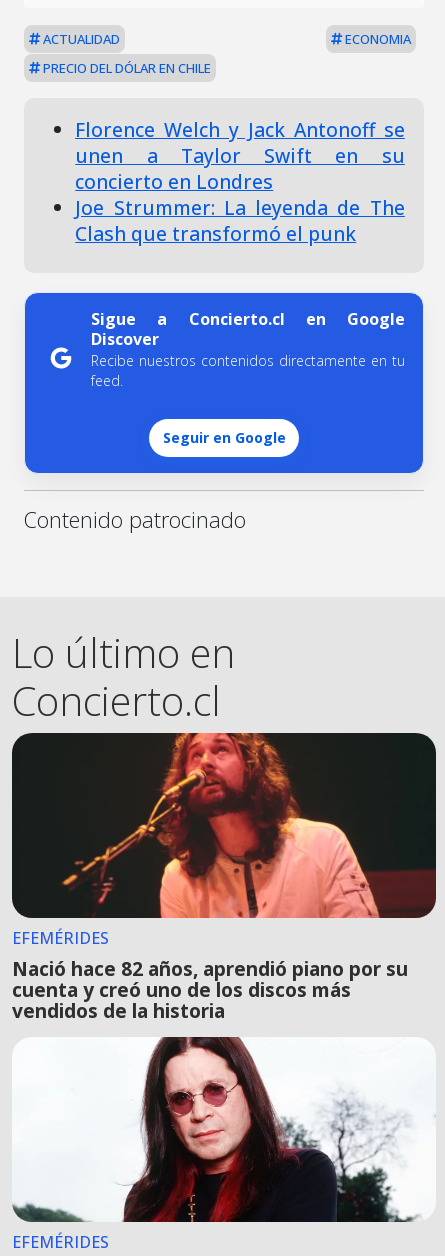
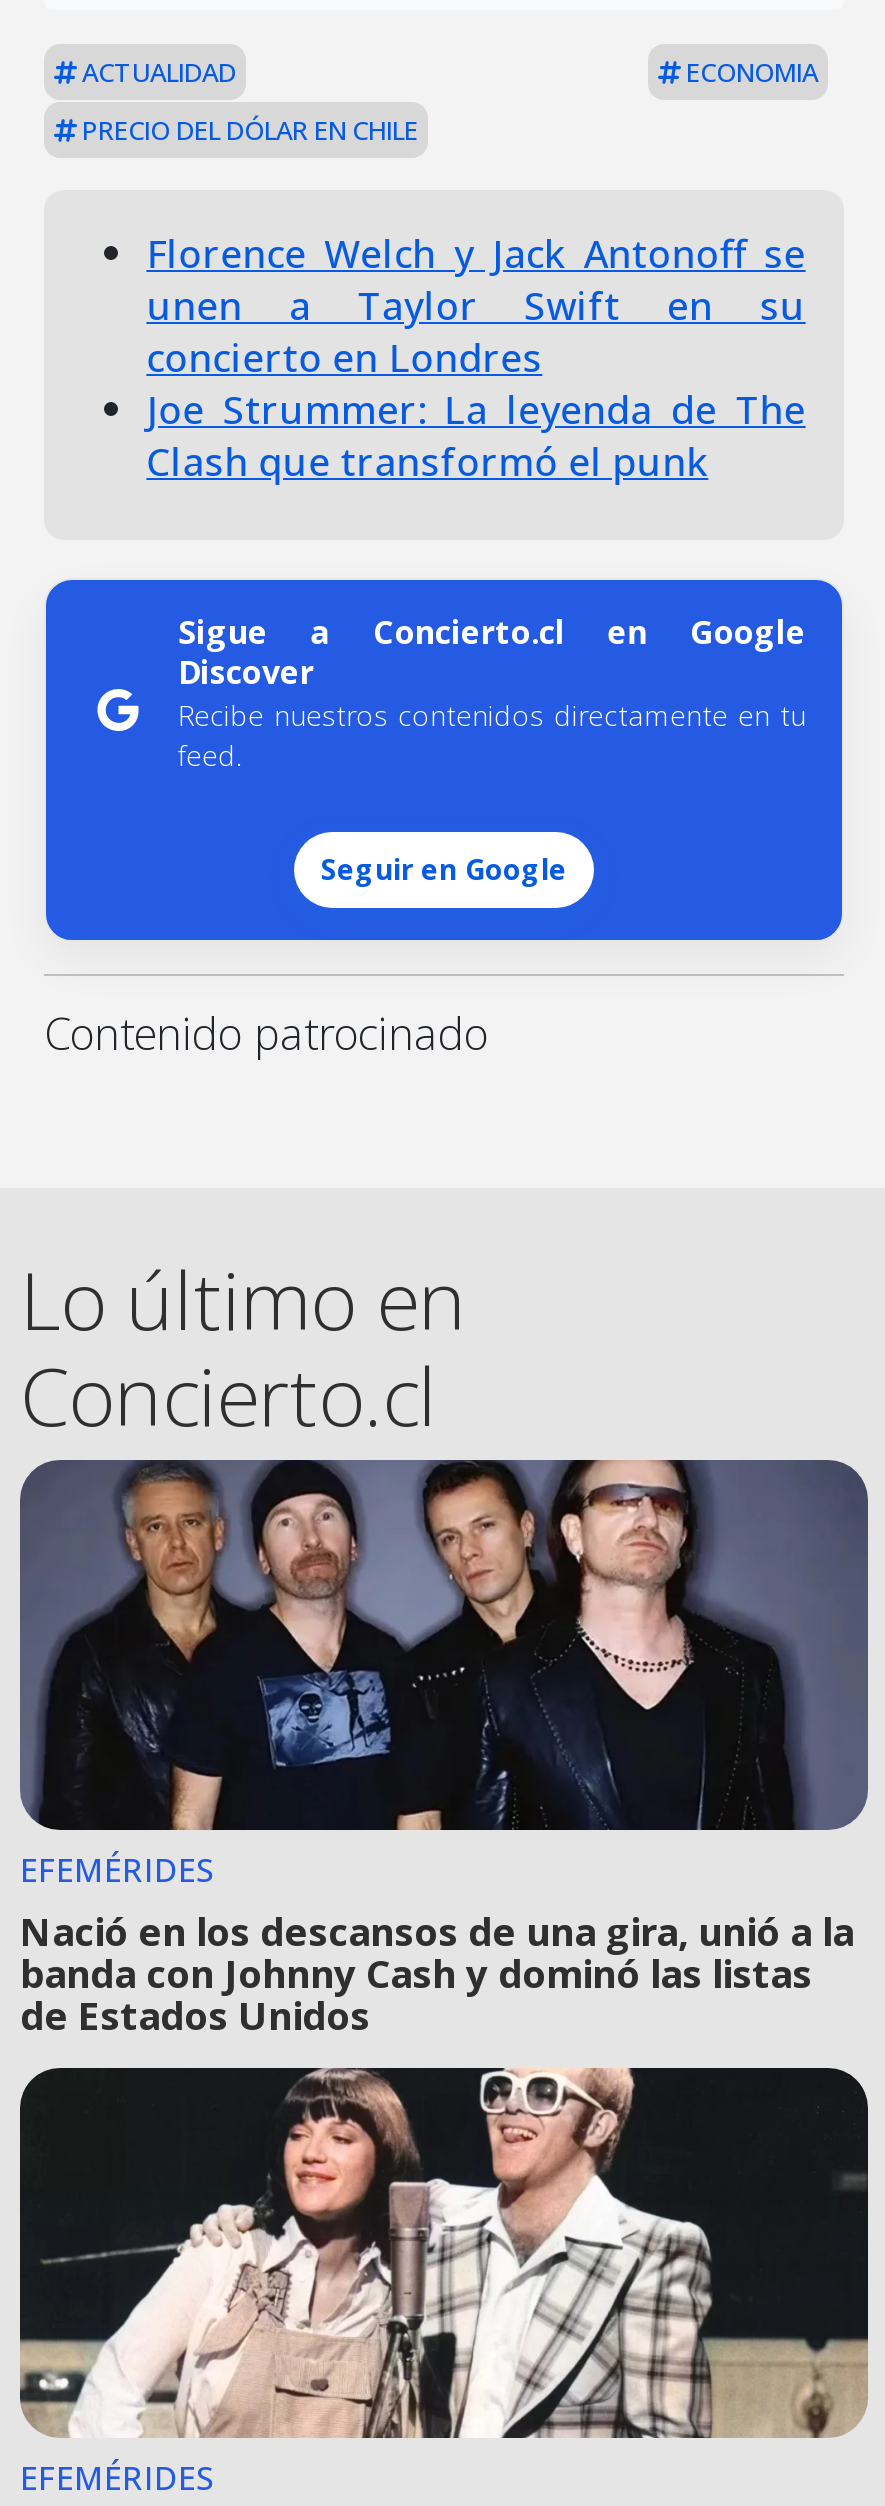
- [image]
- Nació hace 82 años, aprendió piano por su
- cuenta y creó uno de los discos más
- vendidos de la historia
+ [image]
+ Nació en los descansos de una gira, unió a la
+ banda con Johnny Cash y dominó las listas
+ de Estados Unidos

- [image]
+ [image]
